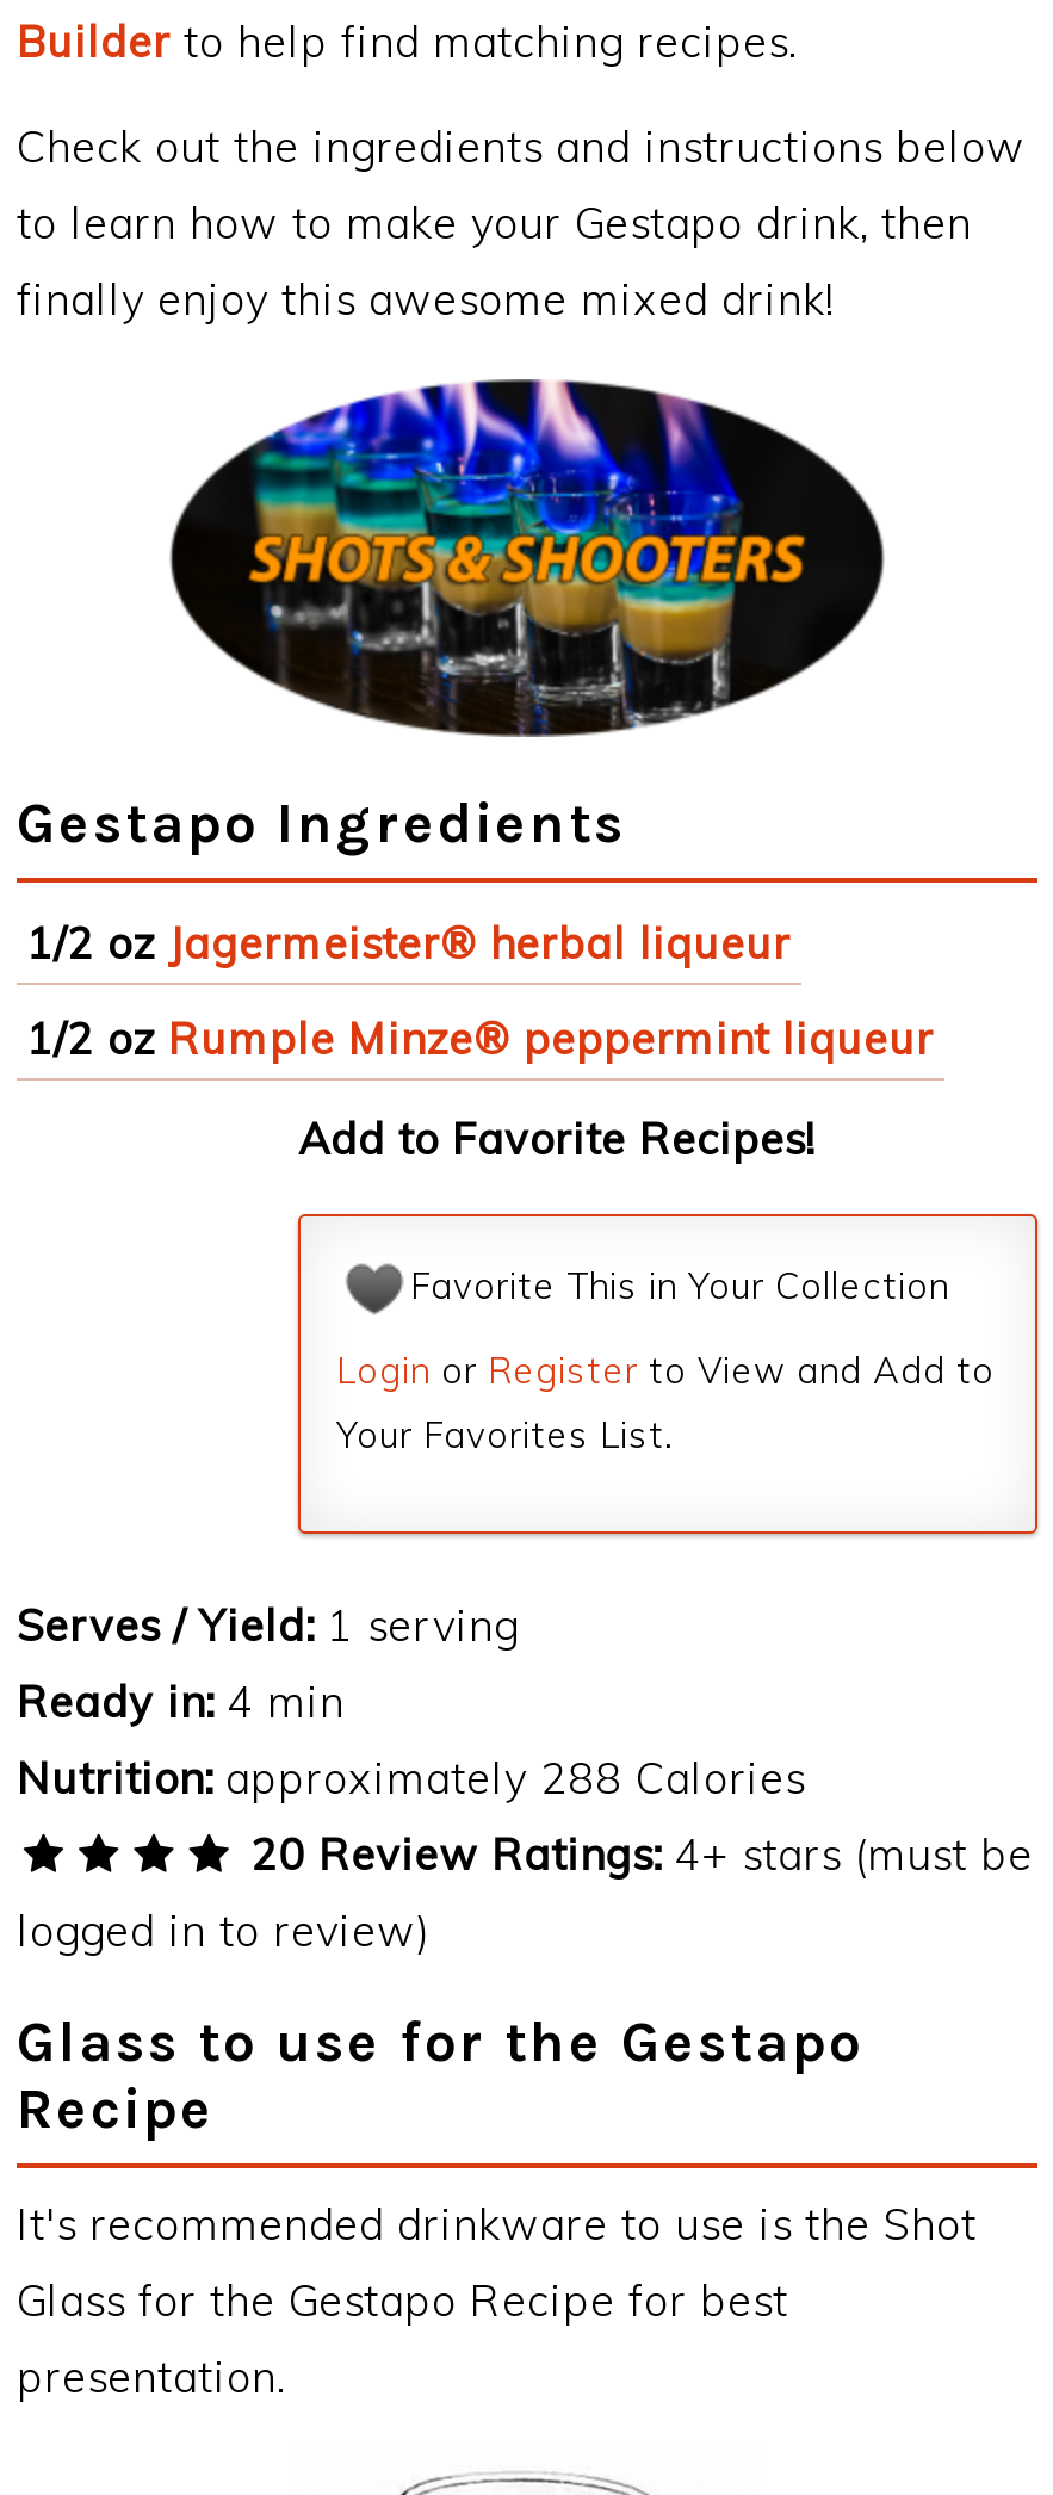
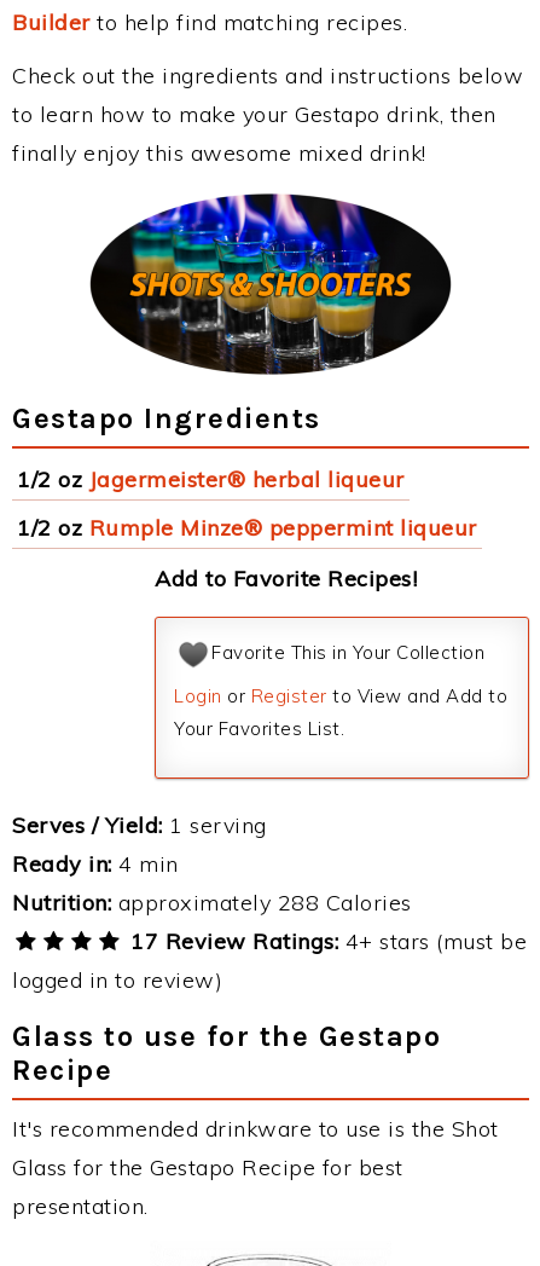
- 20 Review Ratings: 4+ stars (must be
+ 17 Review Ratings: 4+ stars (must be
